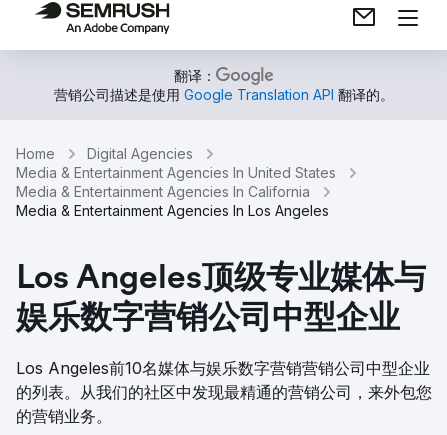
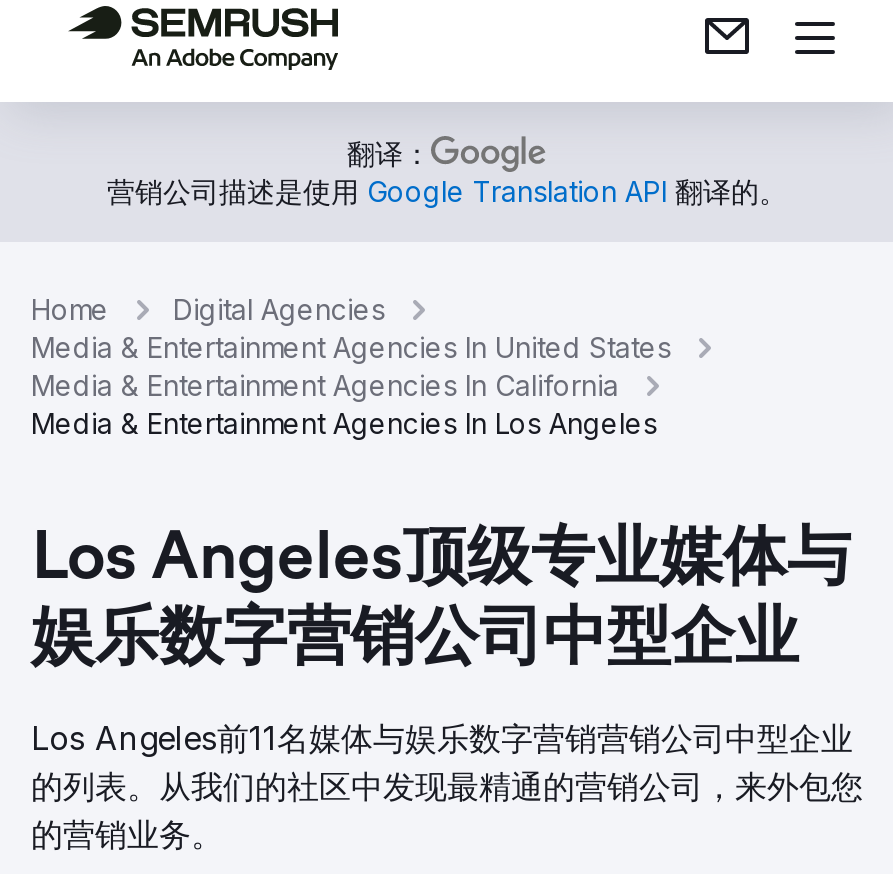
- Los Angeles前10名媒体与娱乐数字营销营销公司中型企业
+ Los Angeles前11名媒体与娱乐数字营销营销公司中型企业
